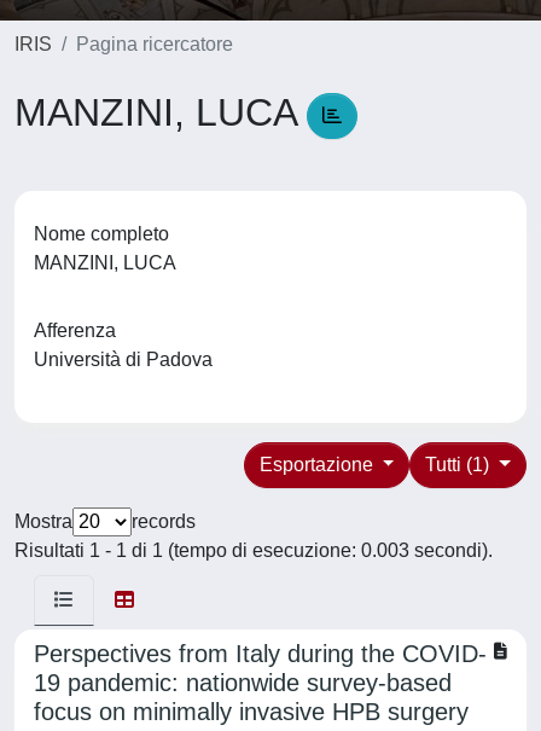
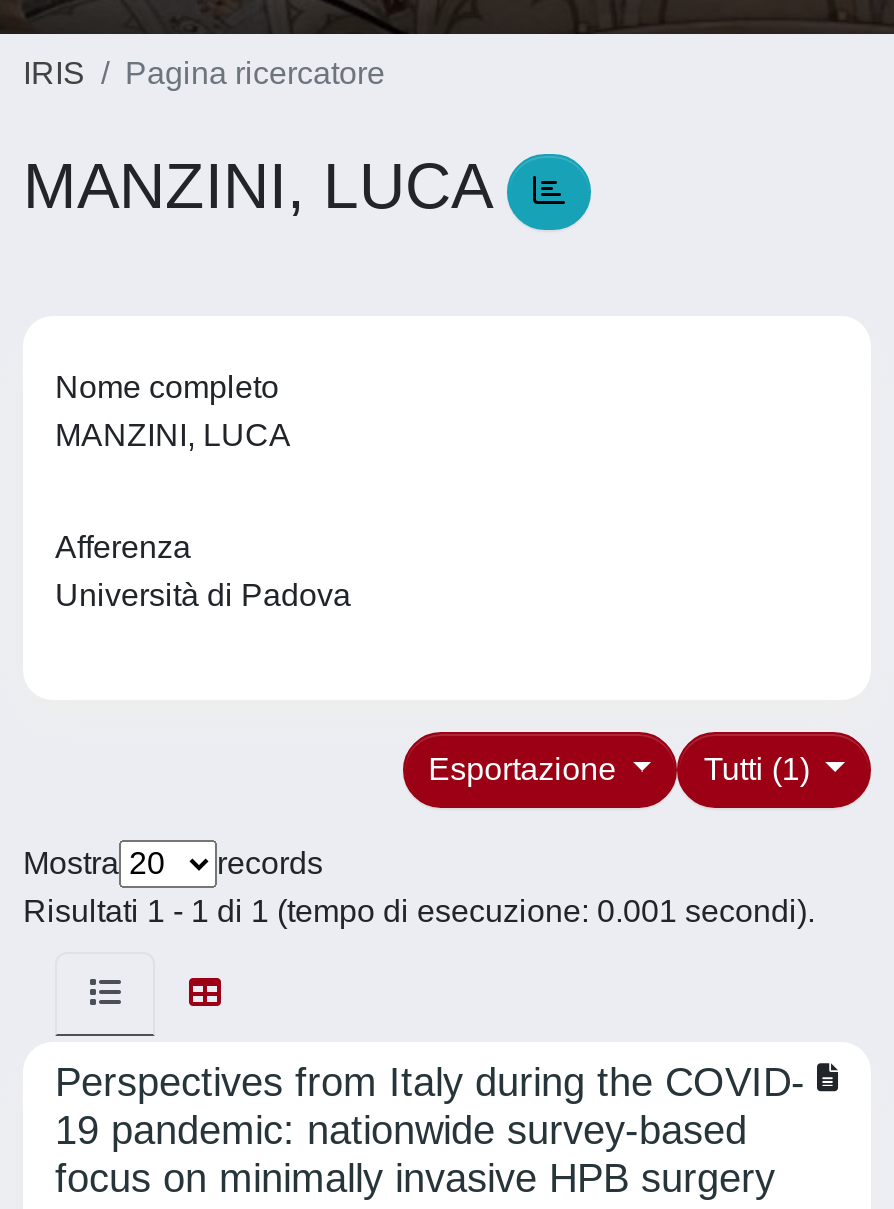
- Risultati 1 - 1 di 1 (tempo di esecuzione: 0.003 secondi).
+ Risultati 1 - 1 di 1 (tempo di esecuzione: 0.001 secondi).
